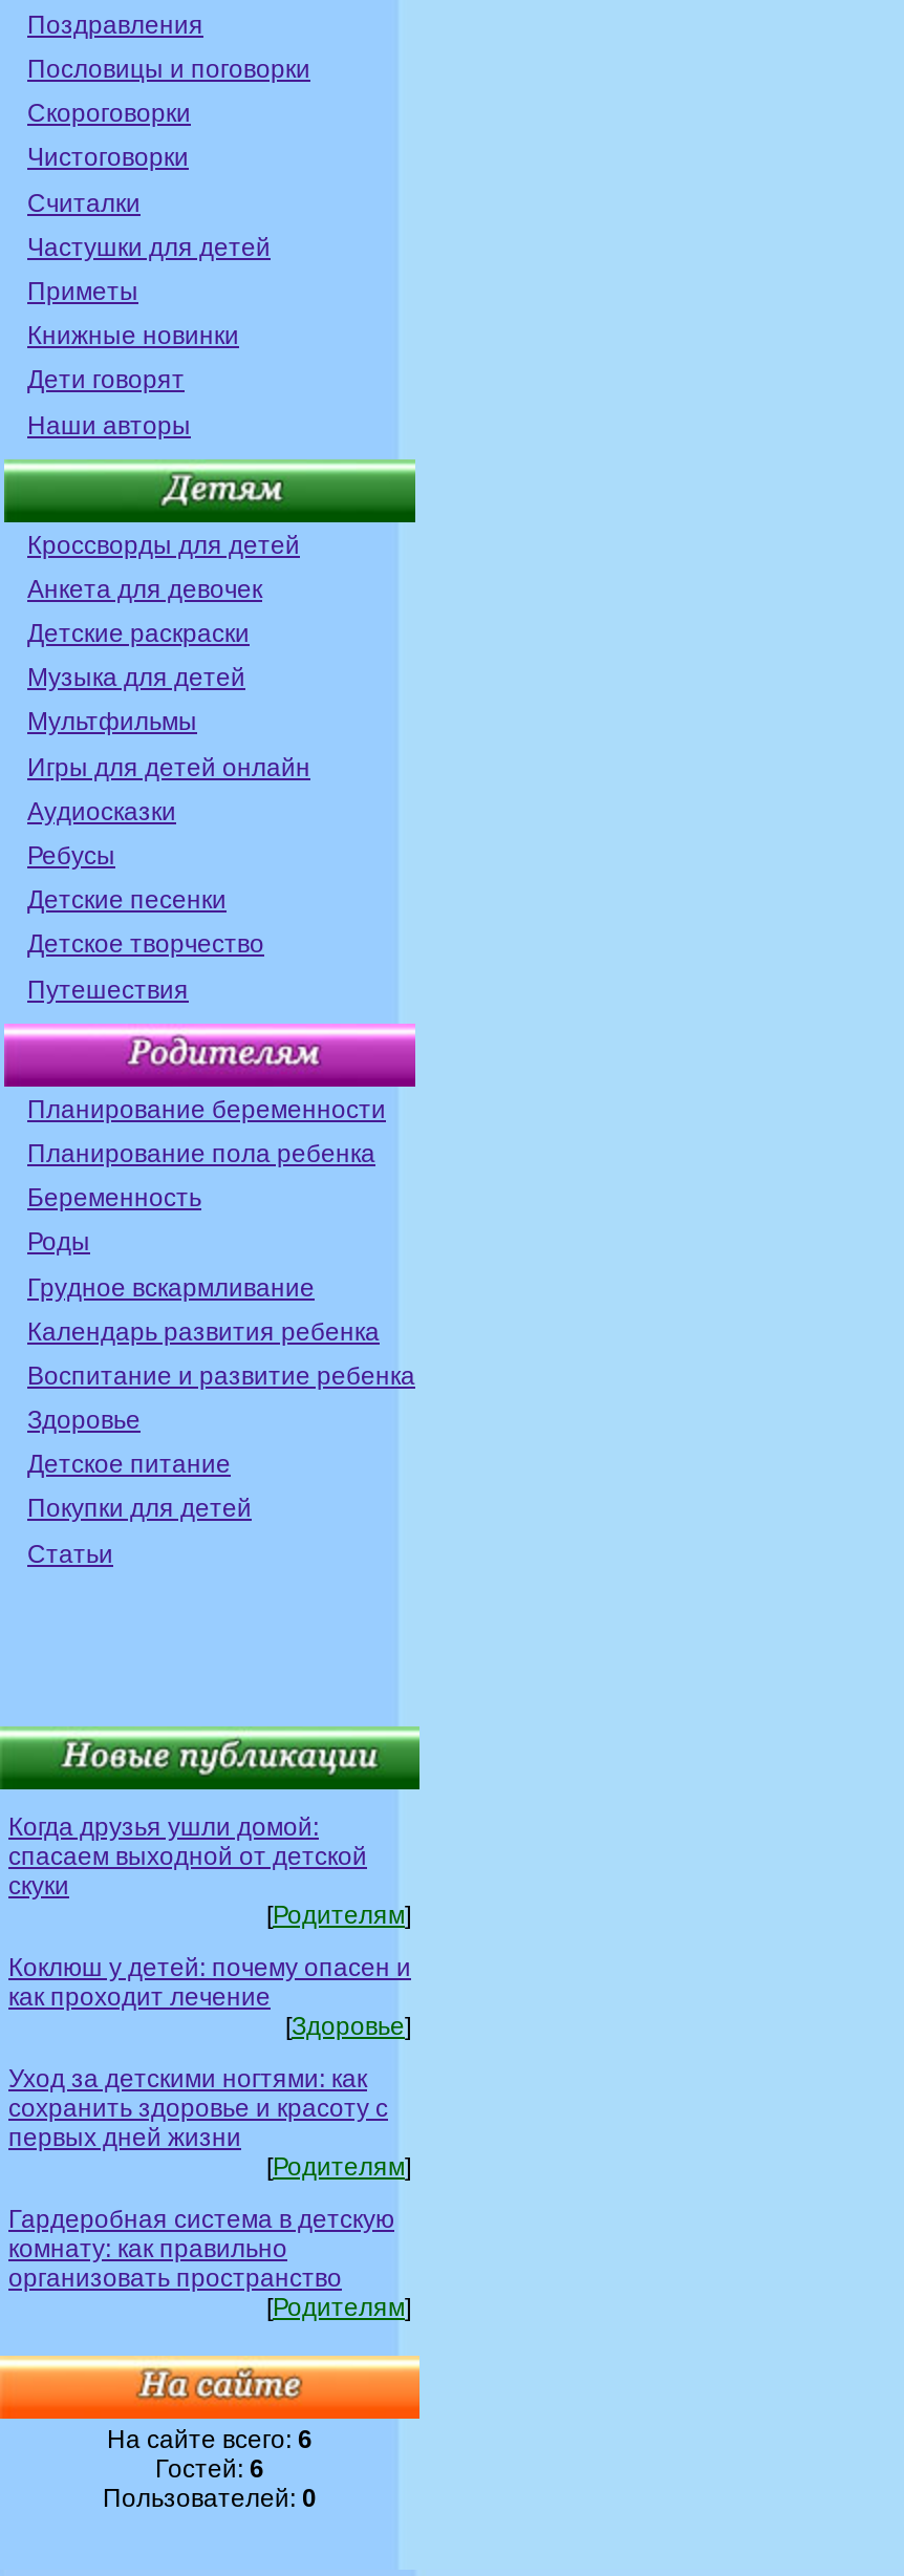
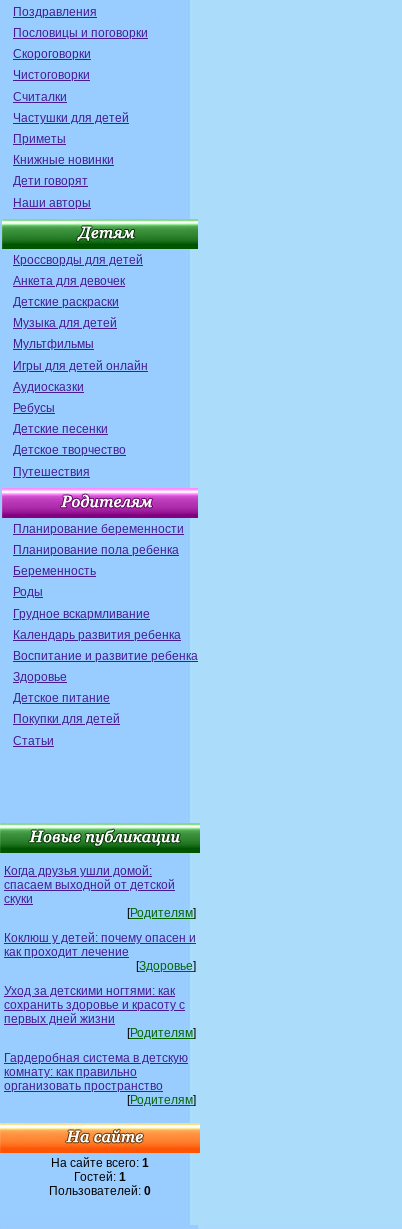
- На сайте всего: 6
+ На сайте всего: 1

- Гостей: 6
+ Гостей: 1
